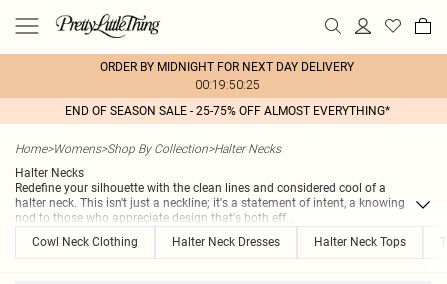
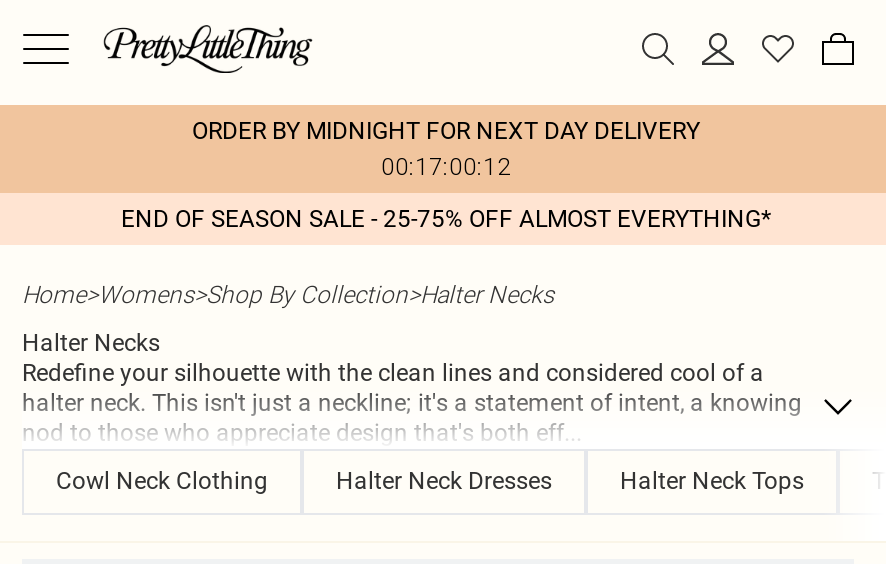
- 00:19:50:25
+ 00:17:00:12
